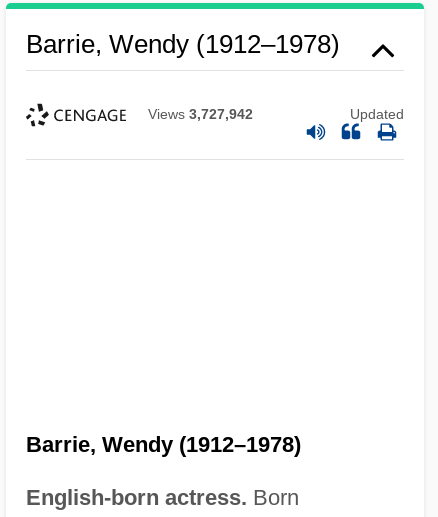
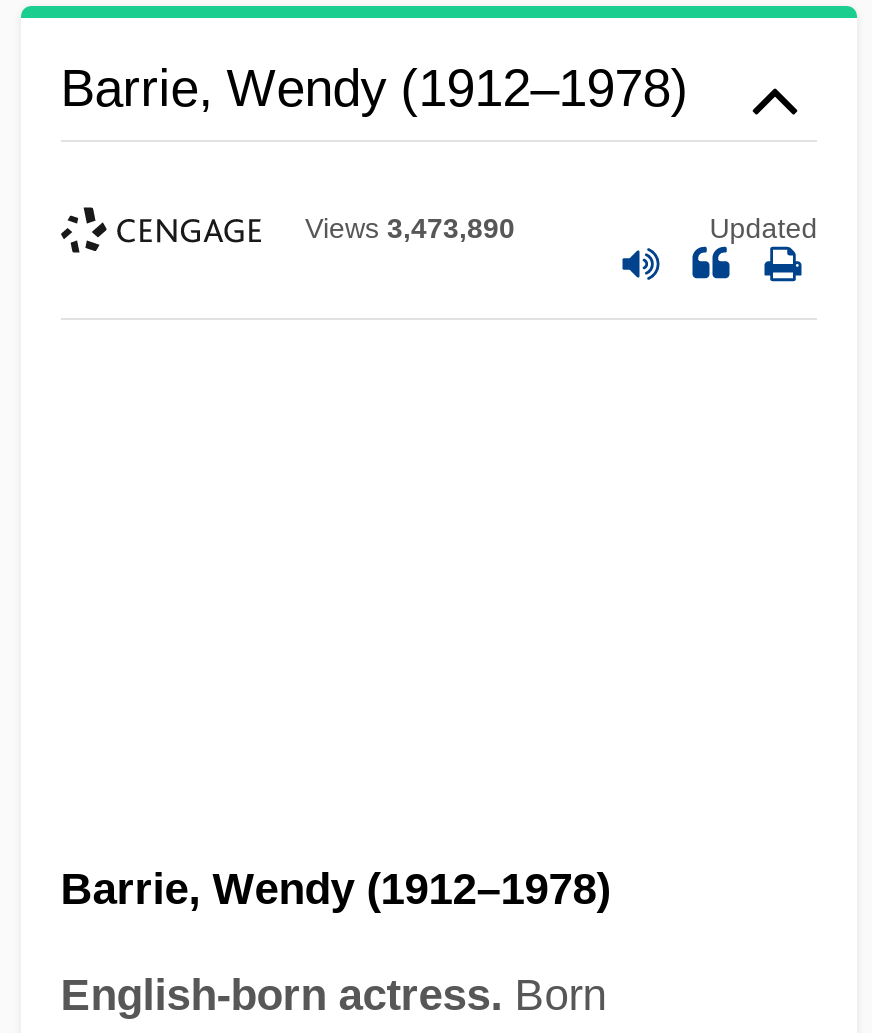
- Views 3,727,942
+ Views 3,473,890
